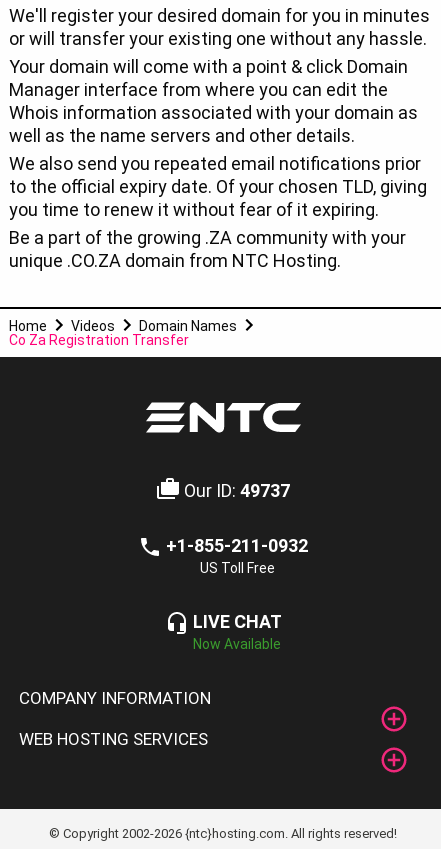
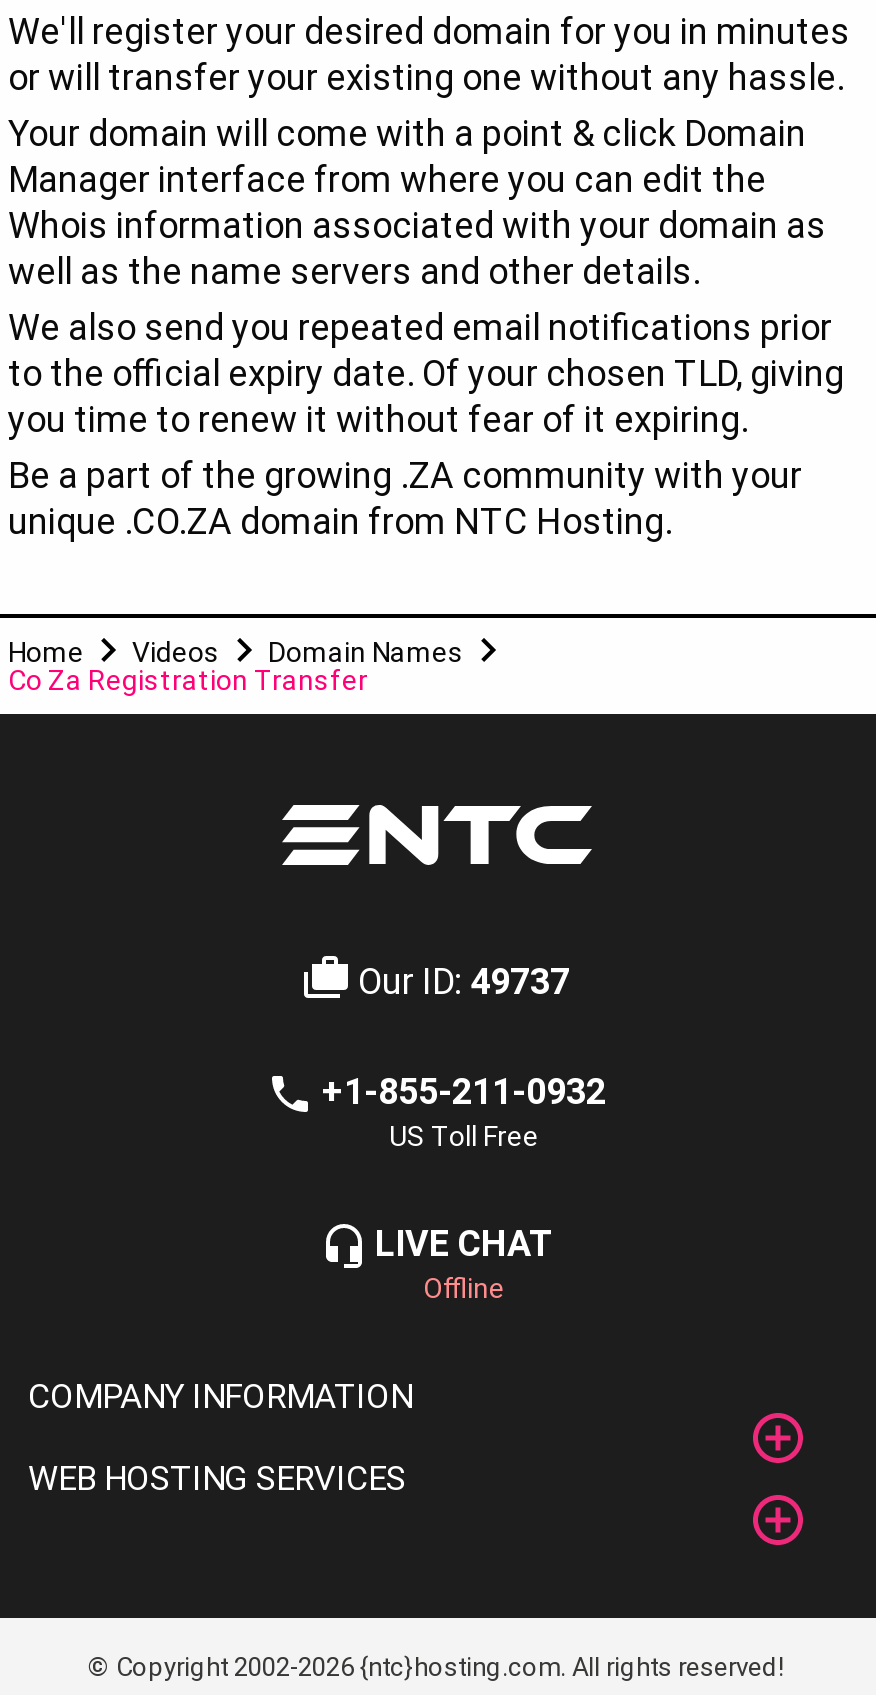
- Now Available
+ Offline
